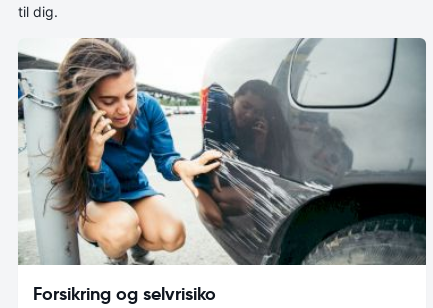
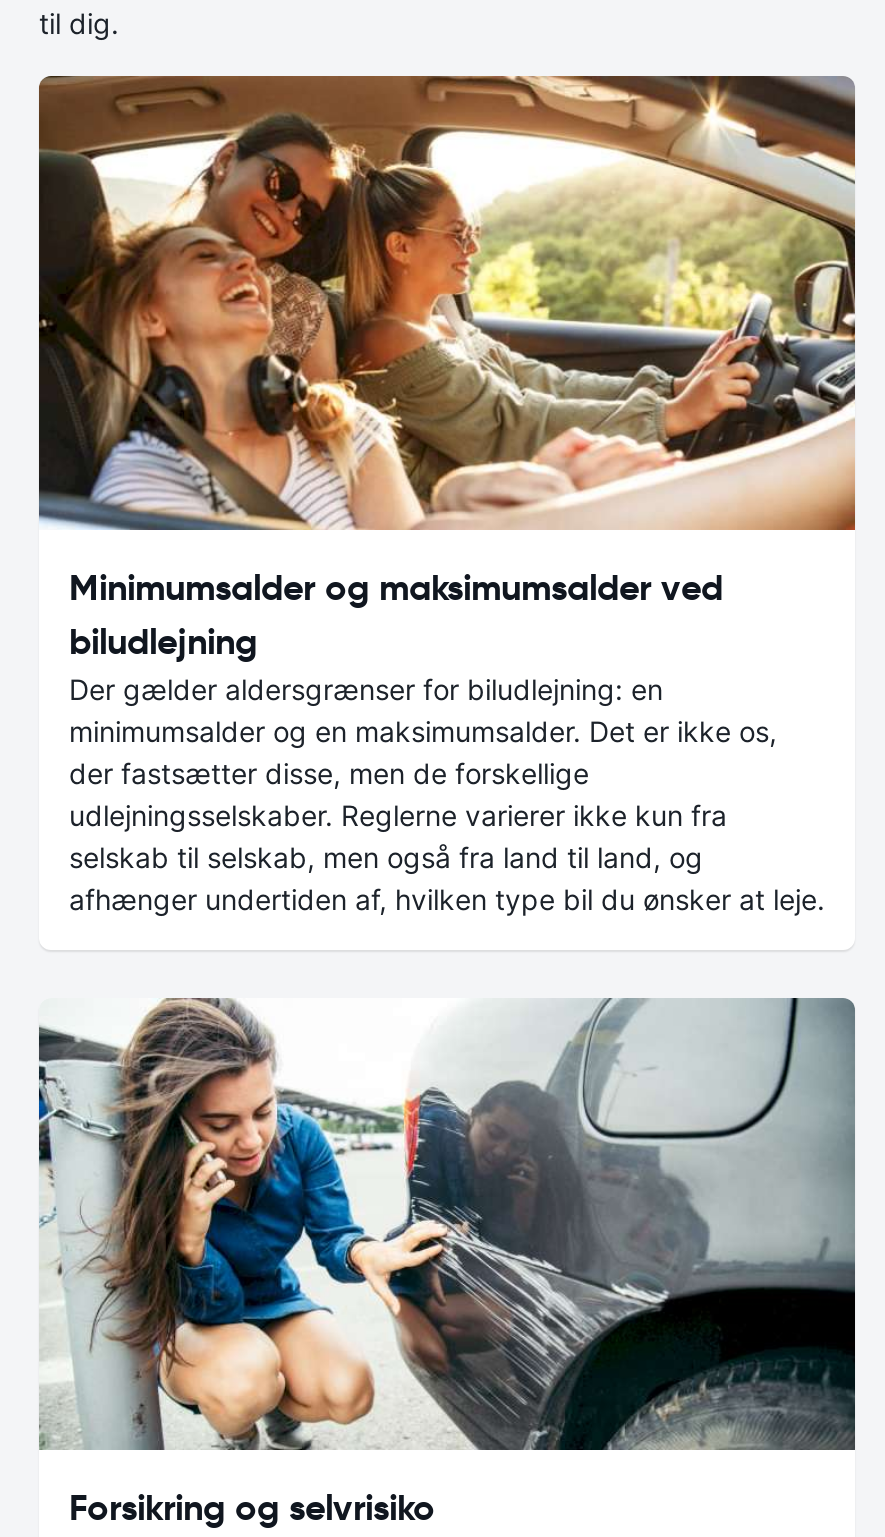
+ [image]
+ Minimumsalder og maksimumsalder ved
+ biludlejning
+ Der gælder aldersgrænser for biludlejning: en
+ minimumsalder og en maksimumsalder. Det er ikke os,
+ der fastsætter disse, men de forskellige
+ udlejningsselskaber. Reglerne varierer ikke kun fra
+ selskab til selskab, men også fra land til land, og
+ afhænger undertiden af, hvilken type bil du ønsker at leje.
